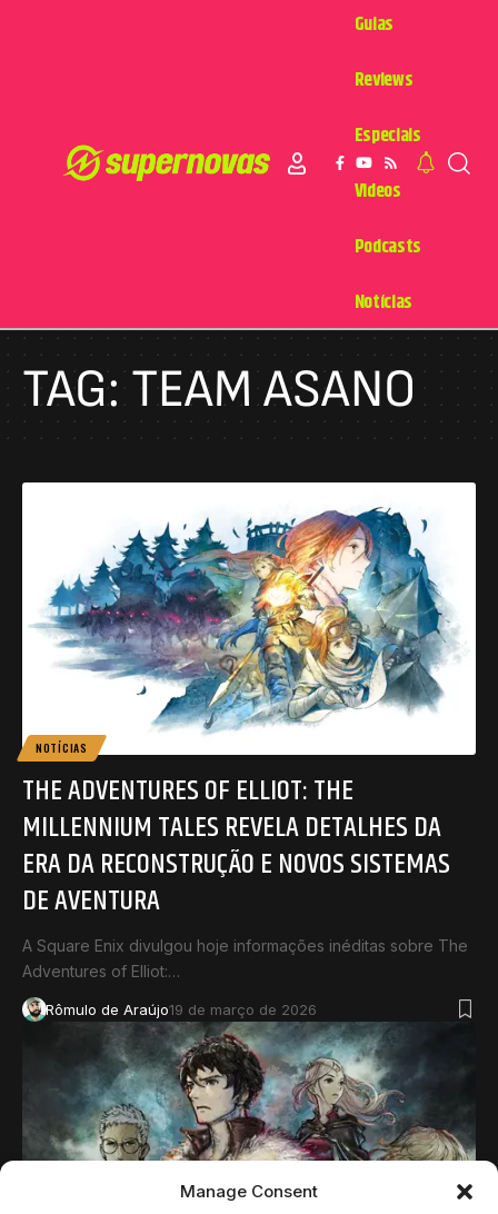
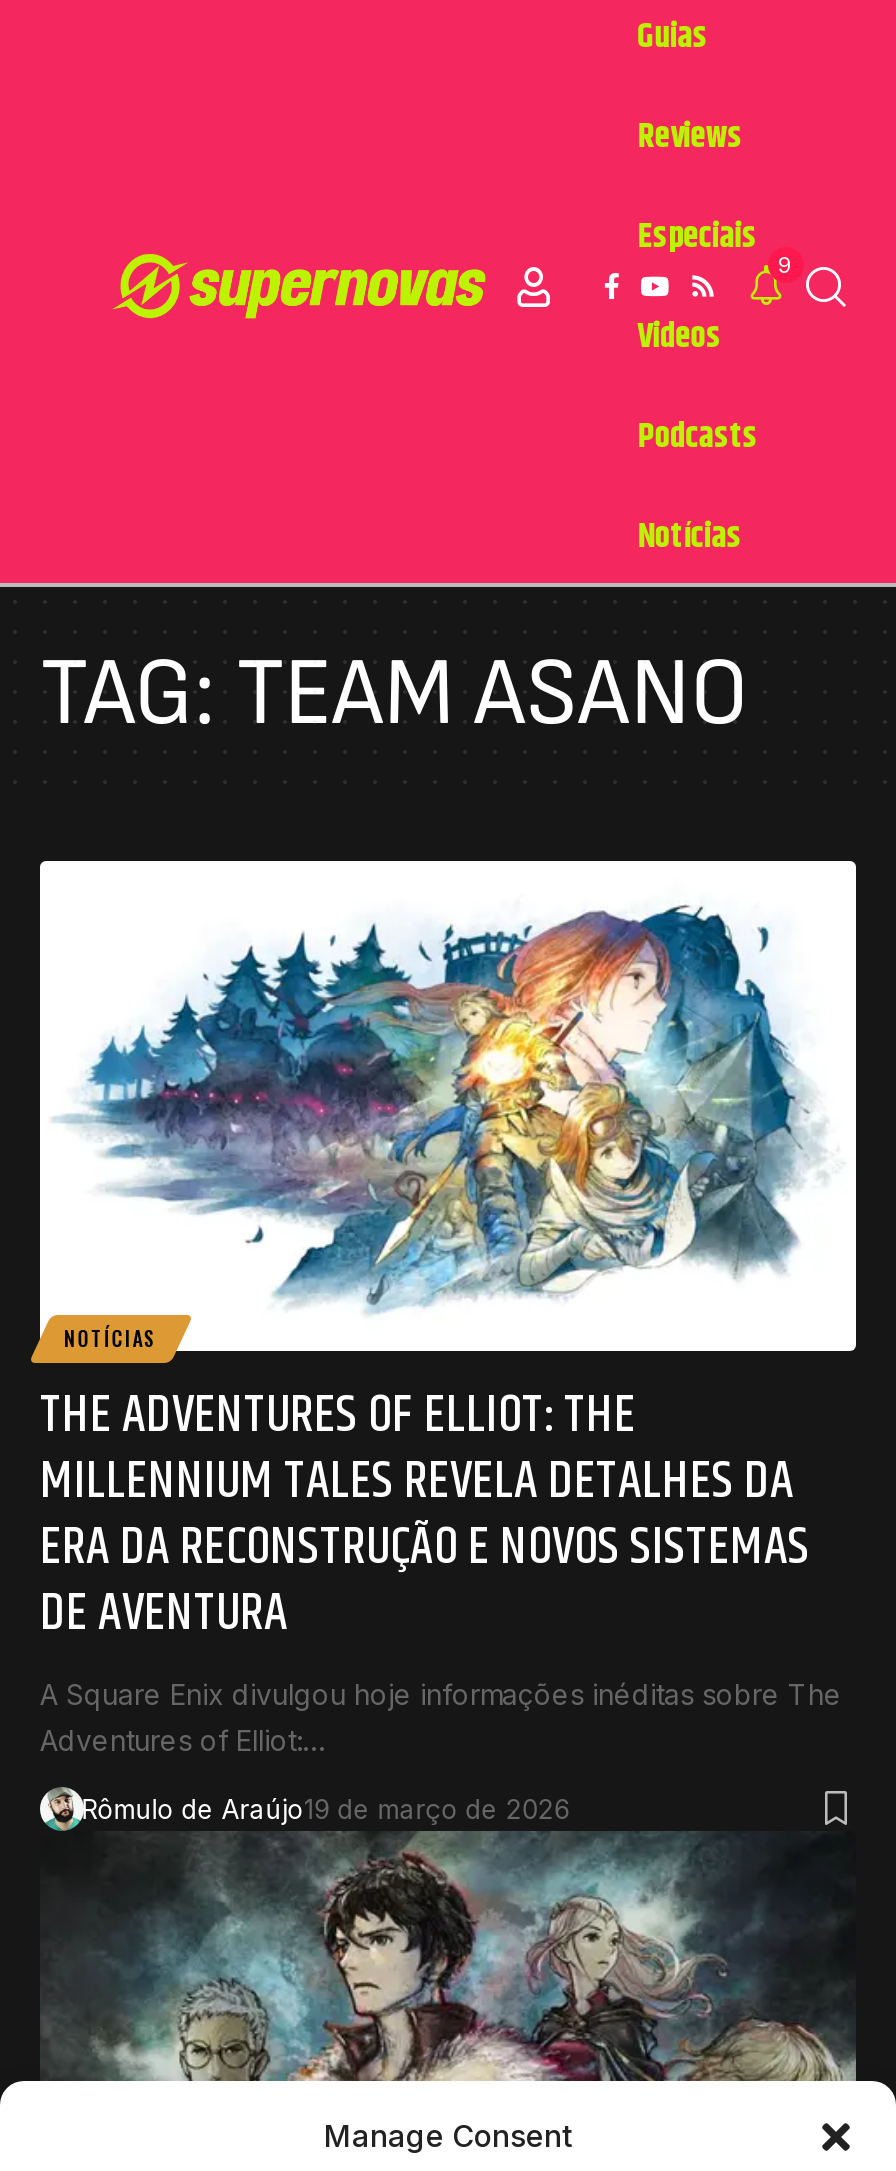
+ 9
